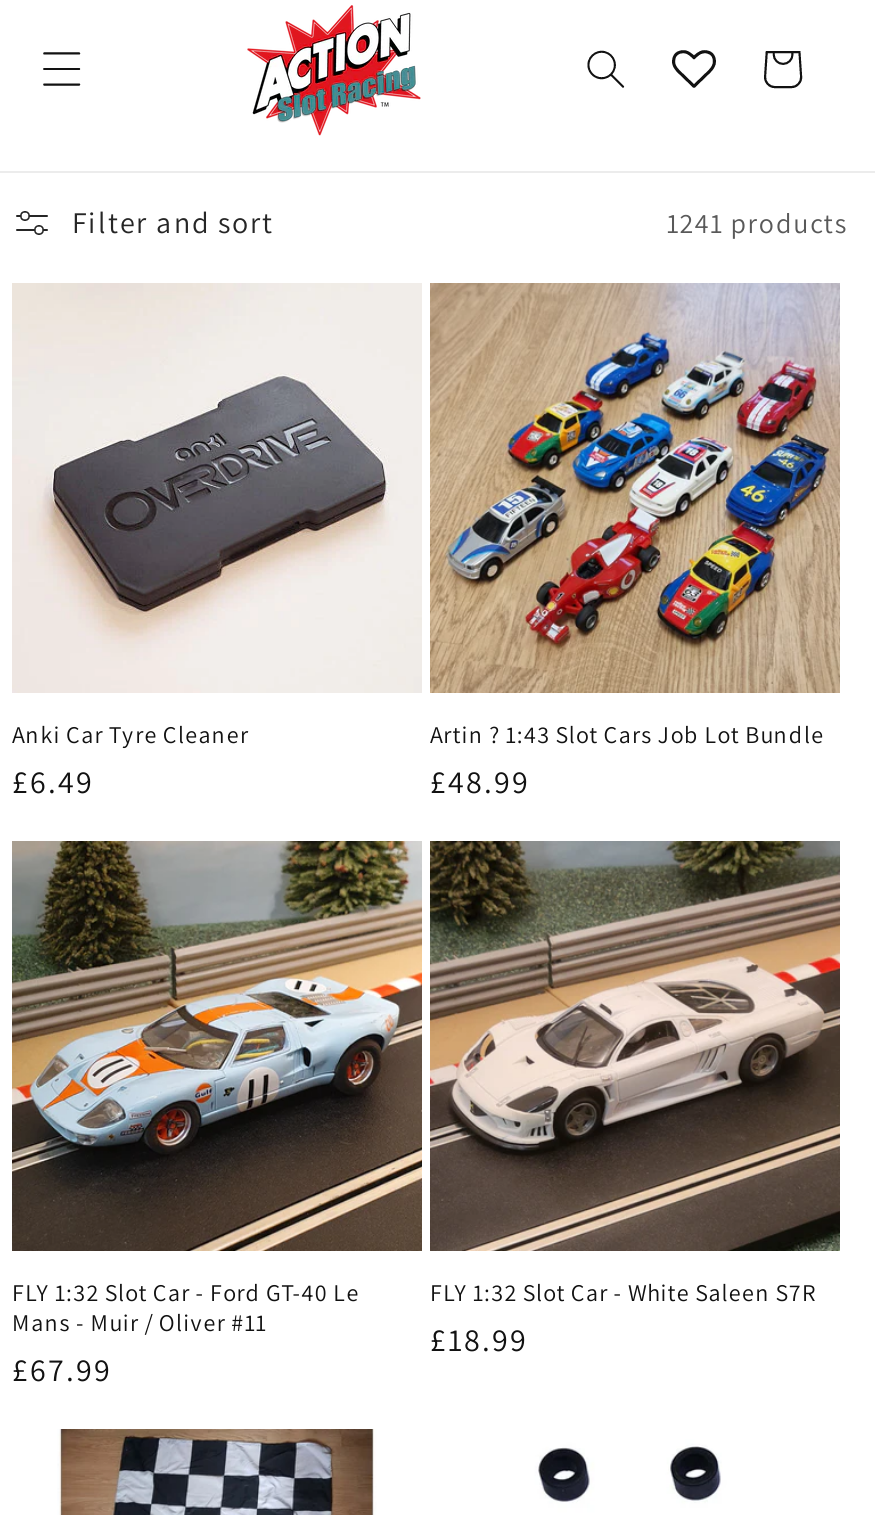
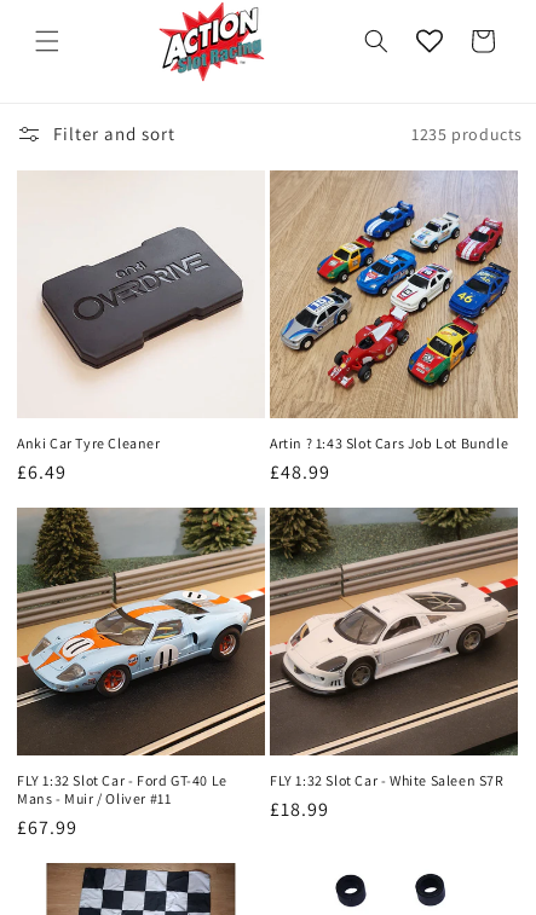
- 1241 products
+ 1235 products
